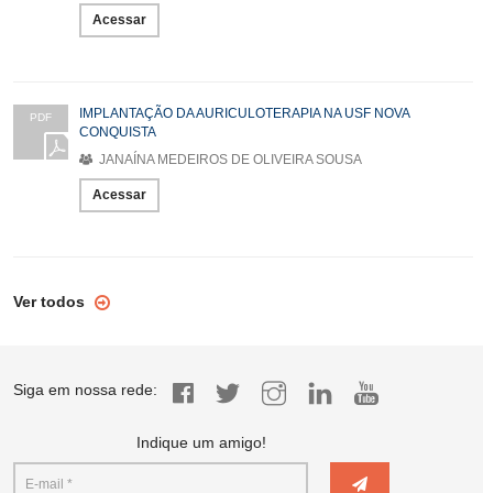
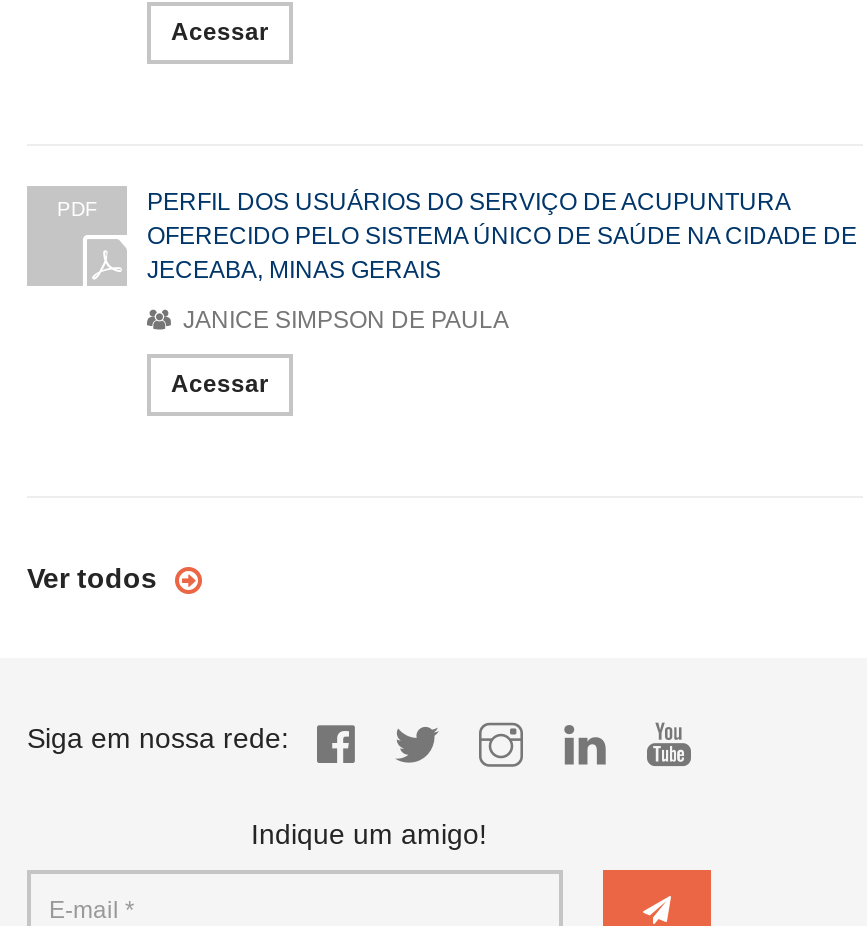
- IMPLANTAÇÃO DA AURICULOTERAPIA NA USF NOVA
- CONQUISTA
+ PERFIL DOS USUÁRIOS DO SERVIÇO DE ACUPUNTURA
+ OFERECIDO PELO SISTEMA ÚNICO DE SAÚDE NA CIDADE DE
+ JECEABA, MINAS GERAIS

- JANAÍNA MEDEIROS DE OLIVEIRA SOUSA
+ JANICE SIMPSON DE PAULA
